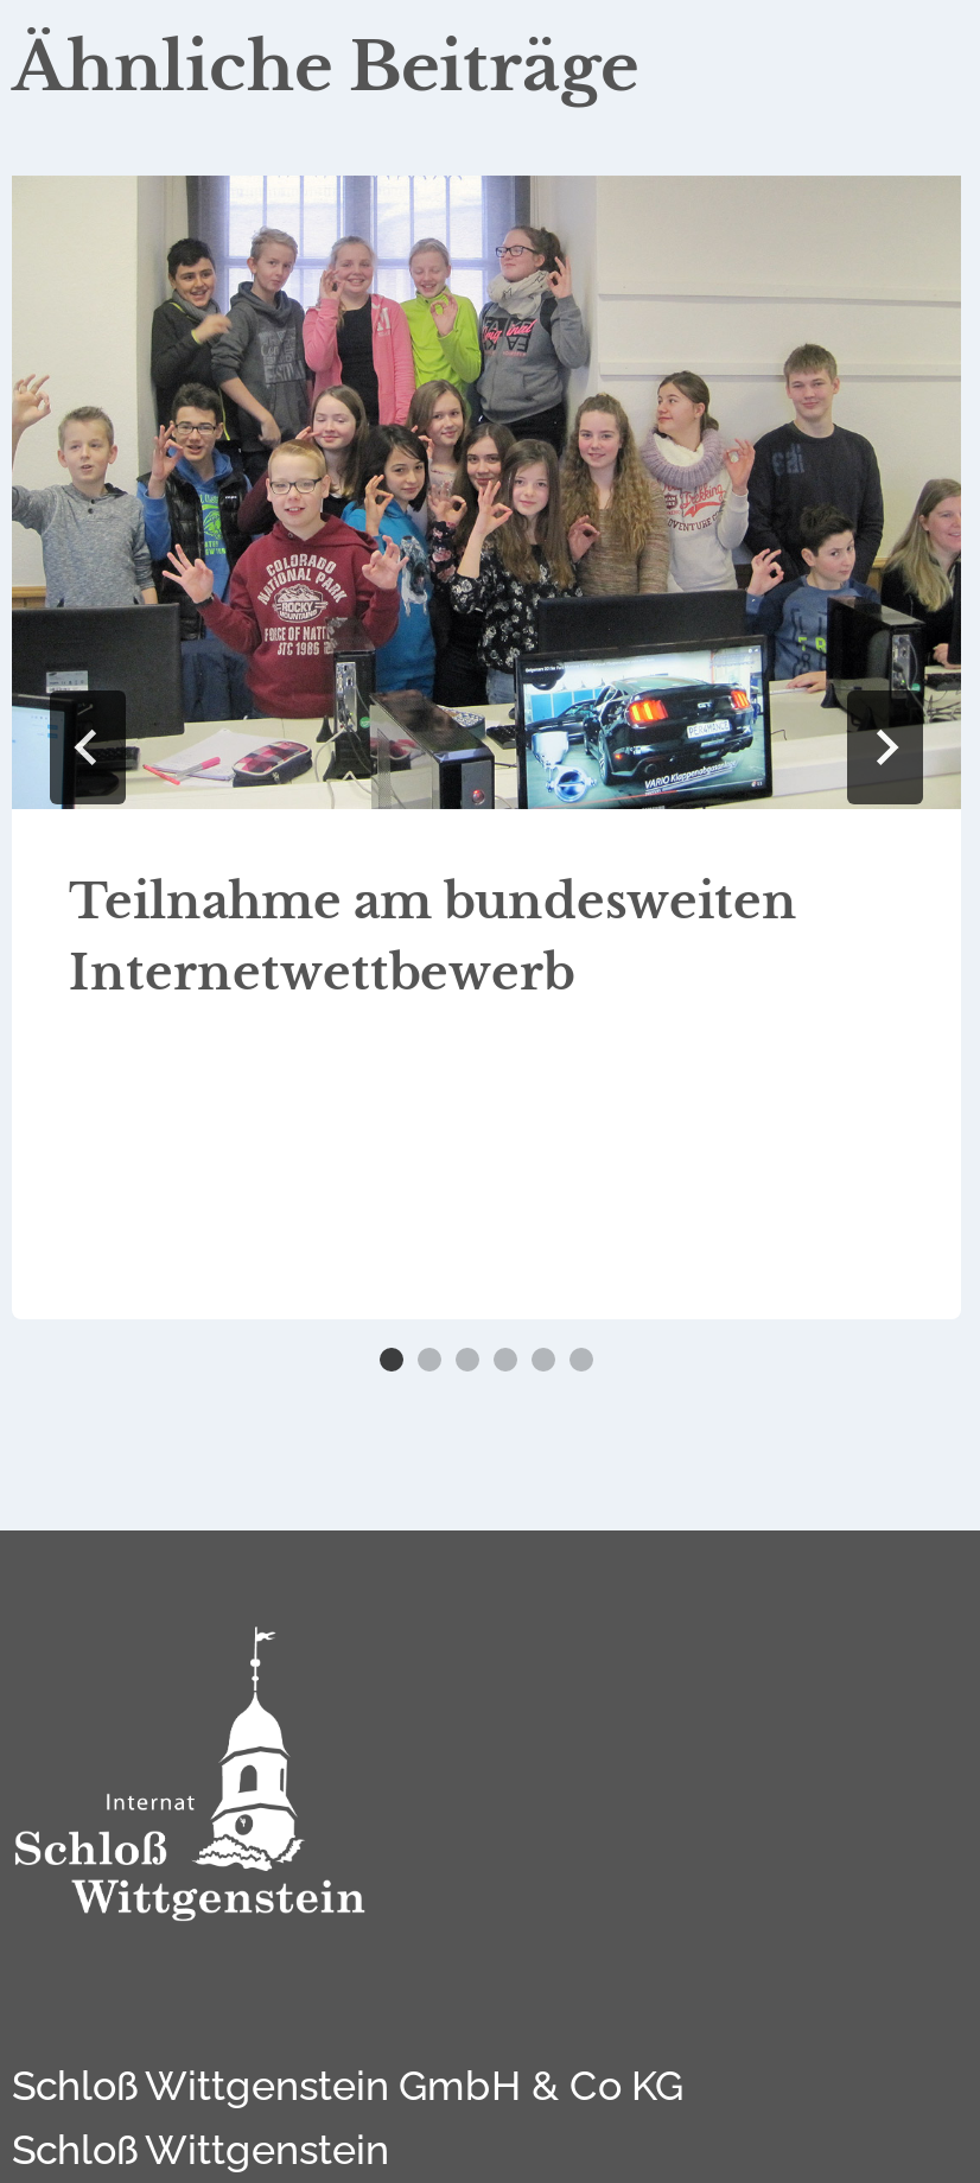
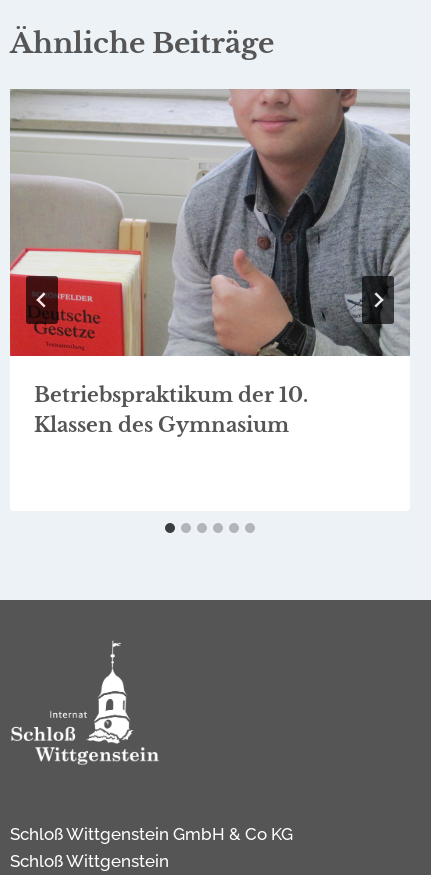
- [image]
- Teilnahme am bundesweiten
- Internetwettbewerb
+ [image]
+ Betriebspraktikum der 10.
+ Klassen des Gymnasium
